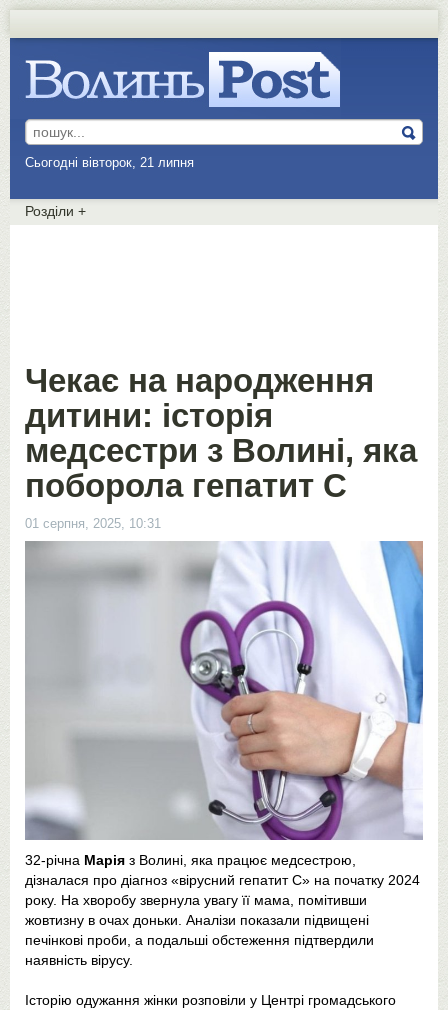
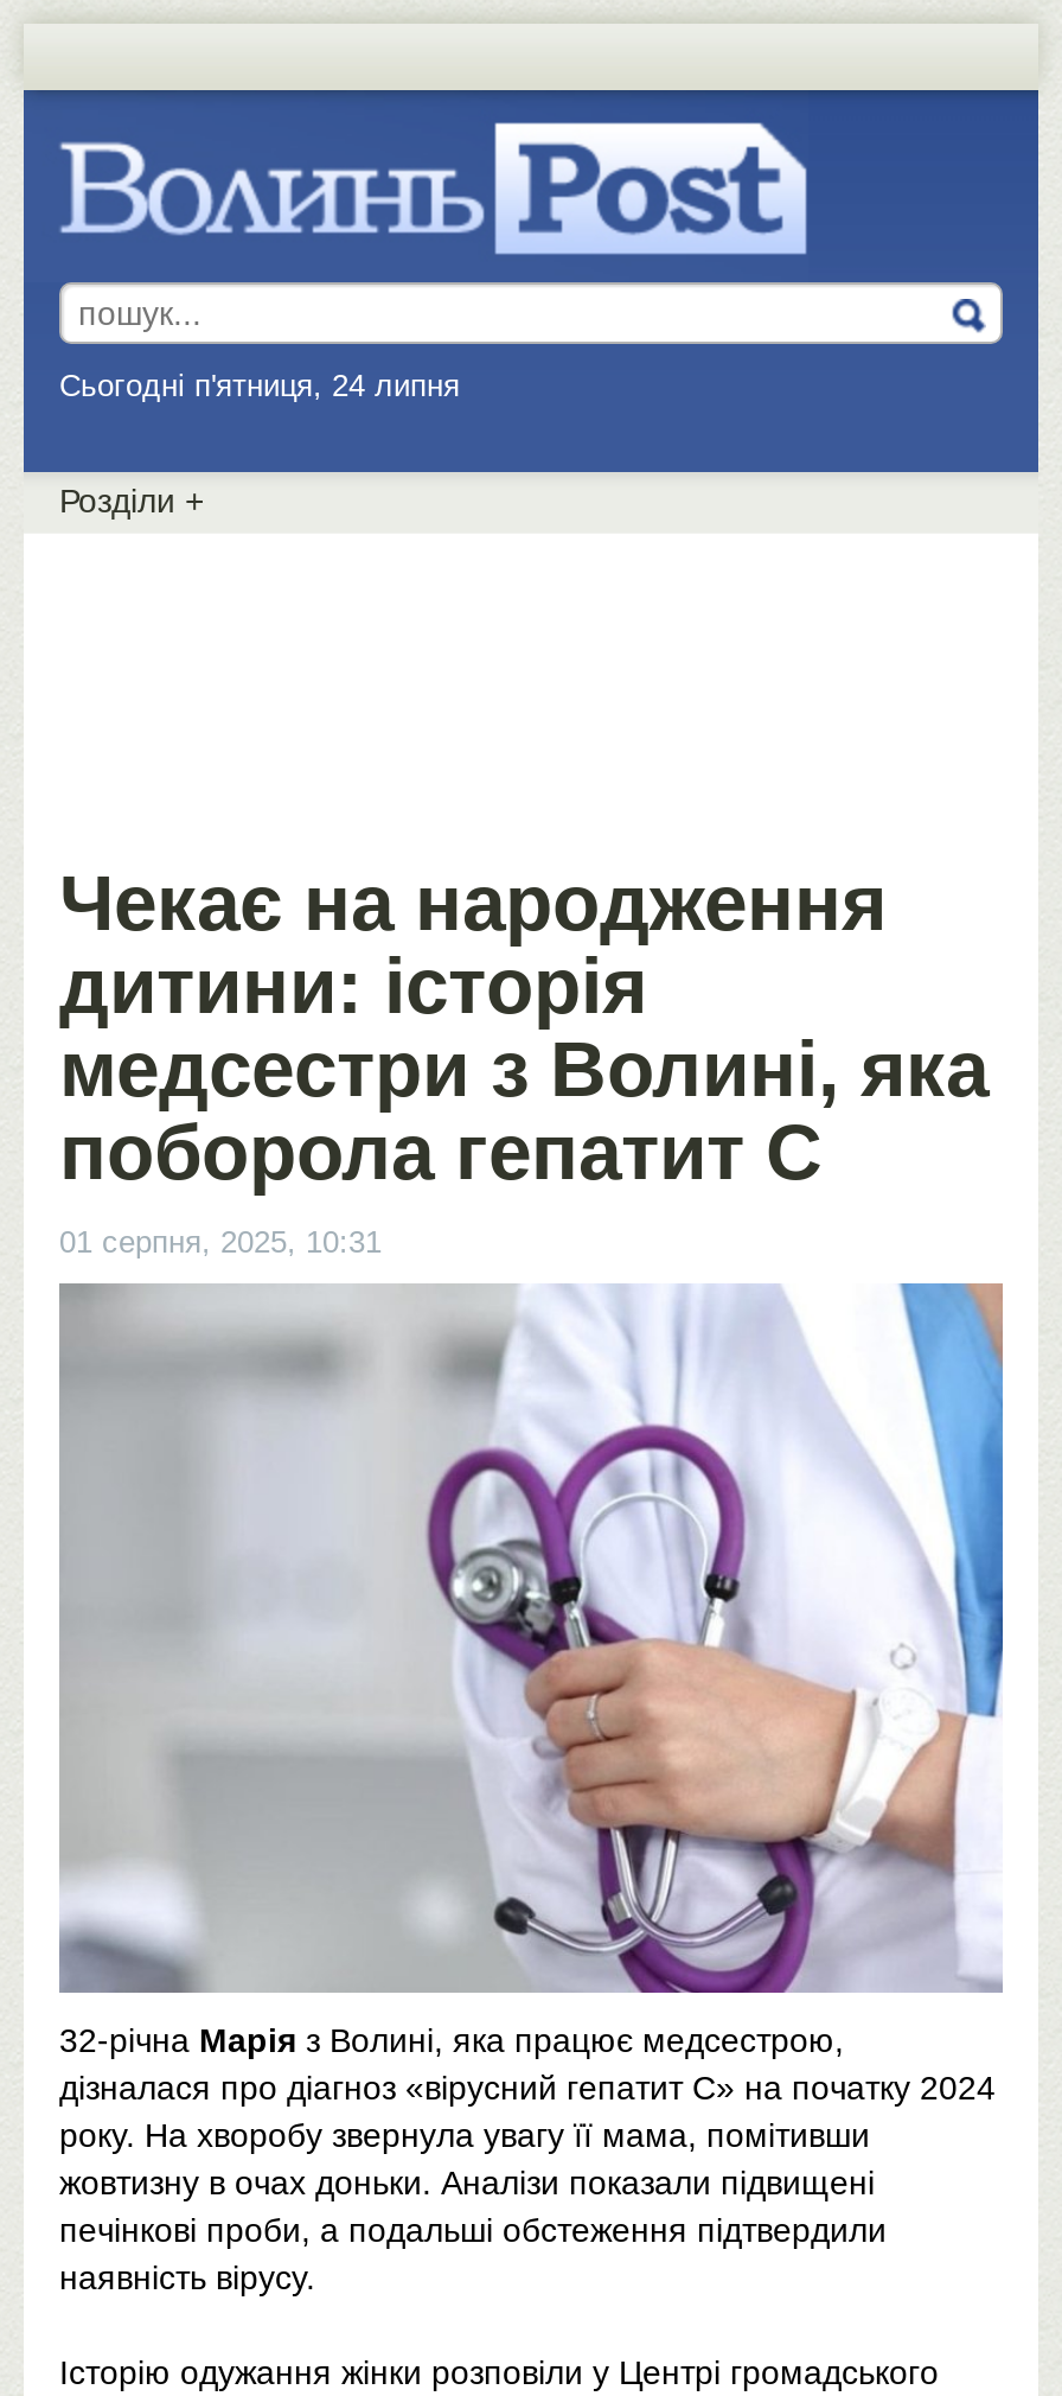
- Сьогодні вівторок, 21 липня
+ Сьогодні п'ятниця, 24 липня
